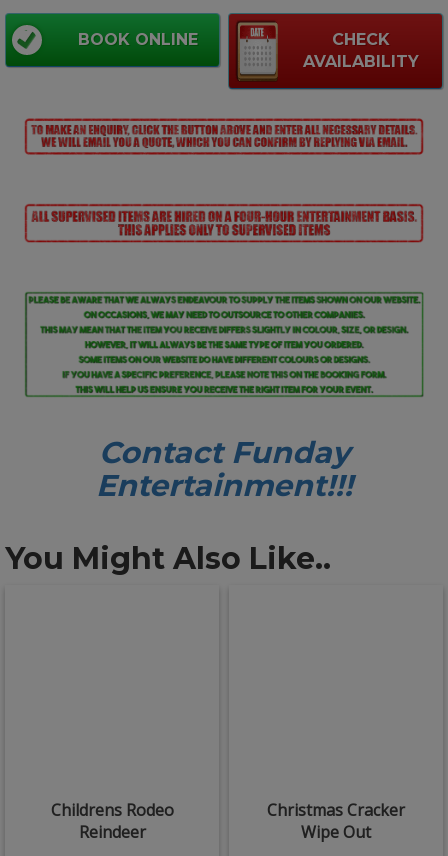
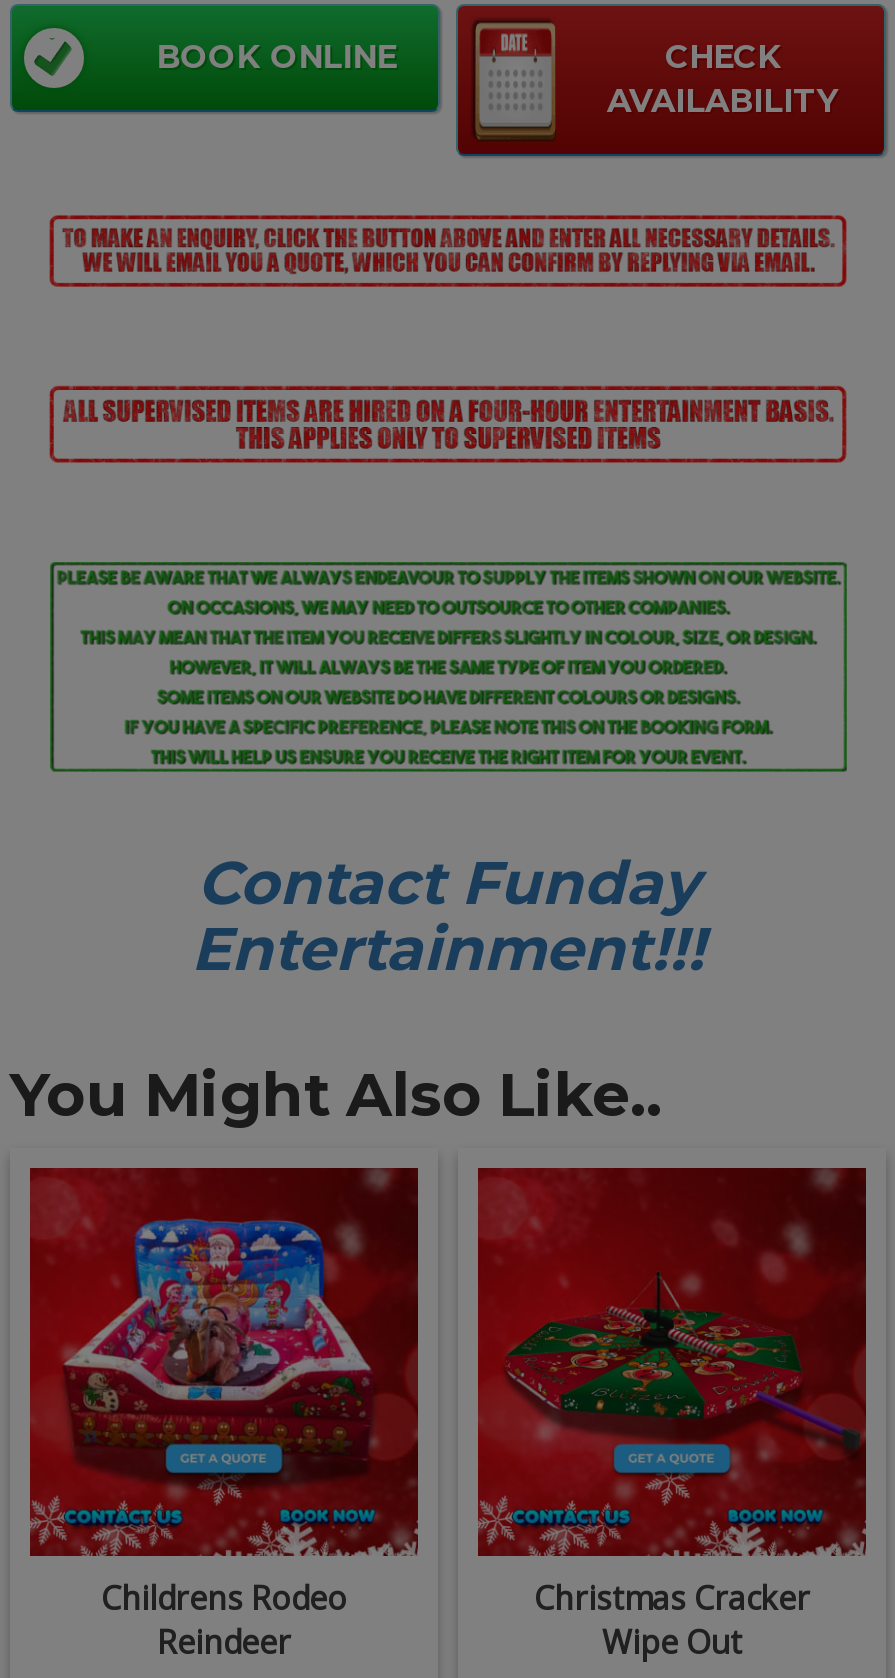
+ [image]

+ [image]
